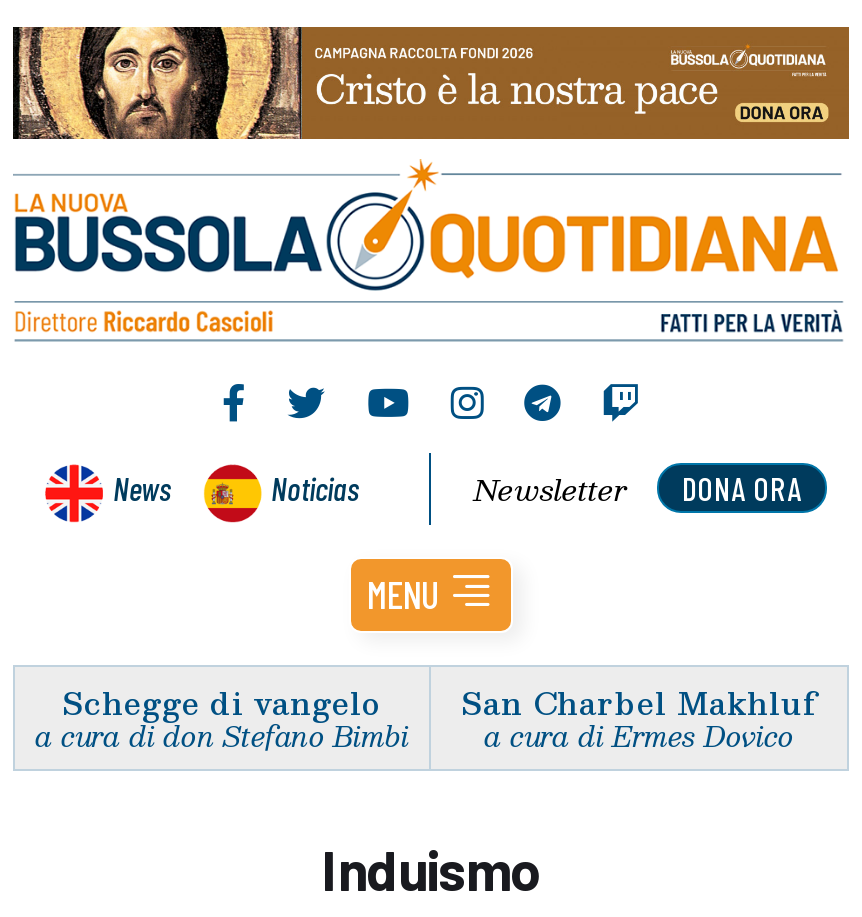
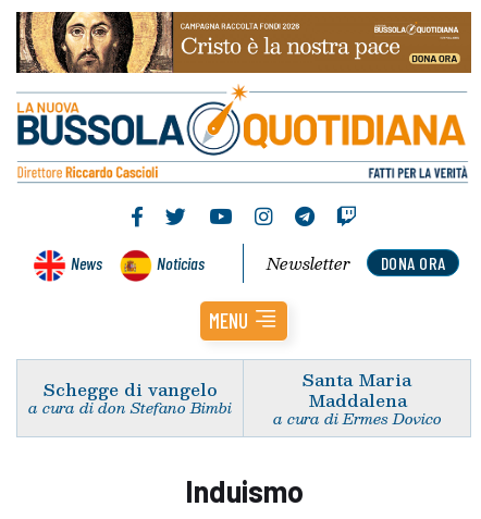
- San Charbel Makhluf
+ Santa Maria
+ Maddalena
